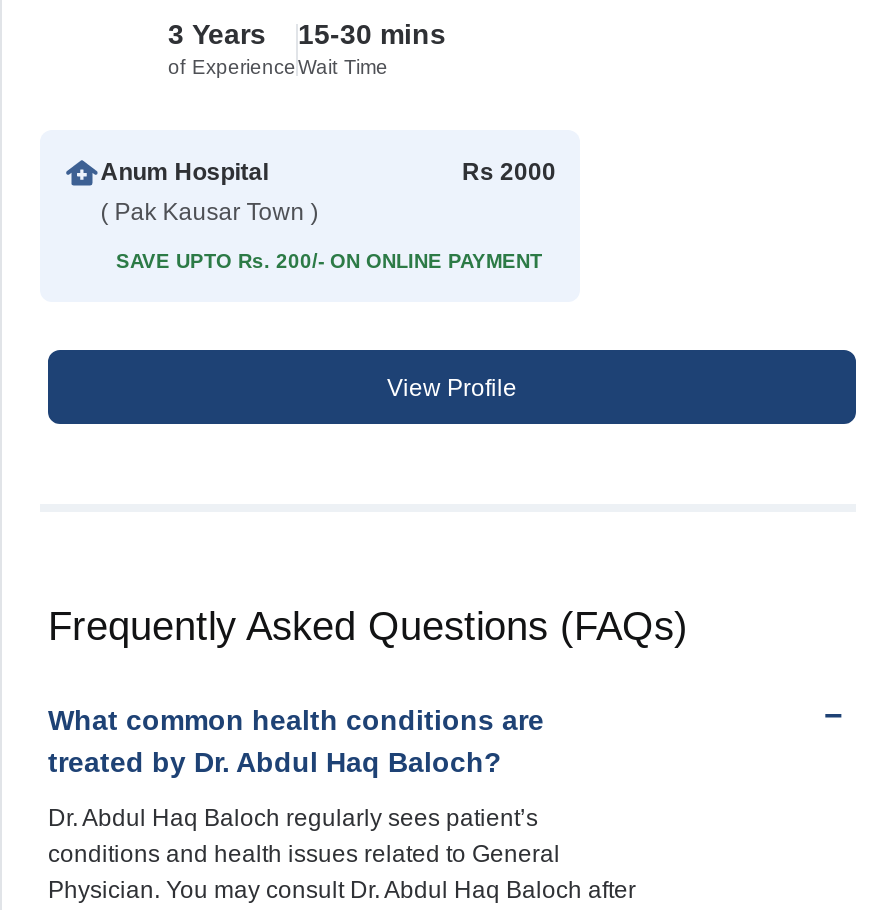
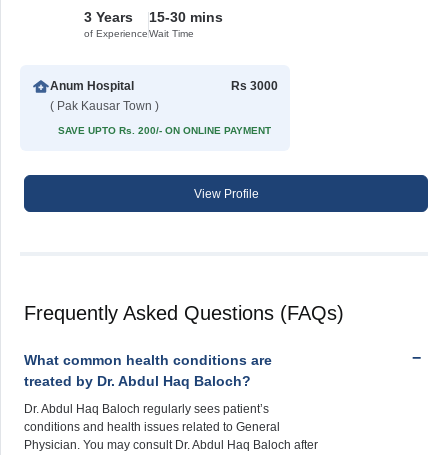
- Rs 2000
+ Rs 3000
